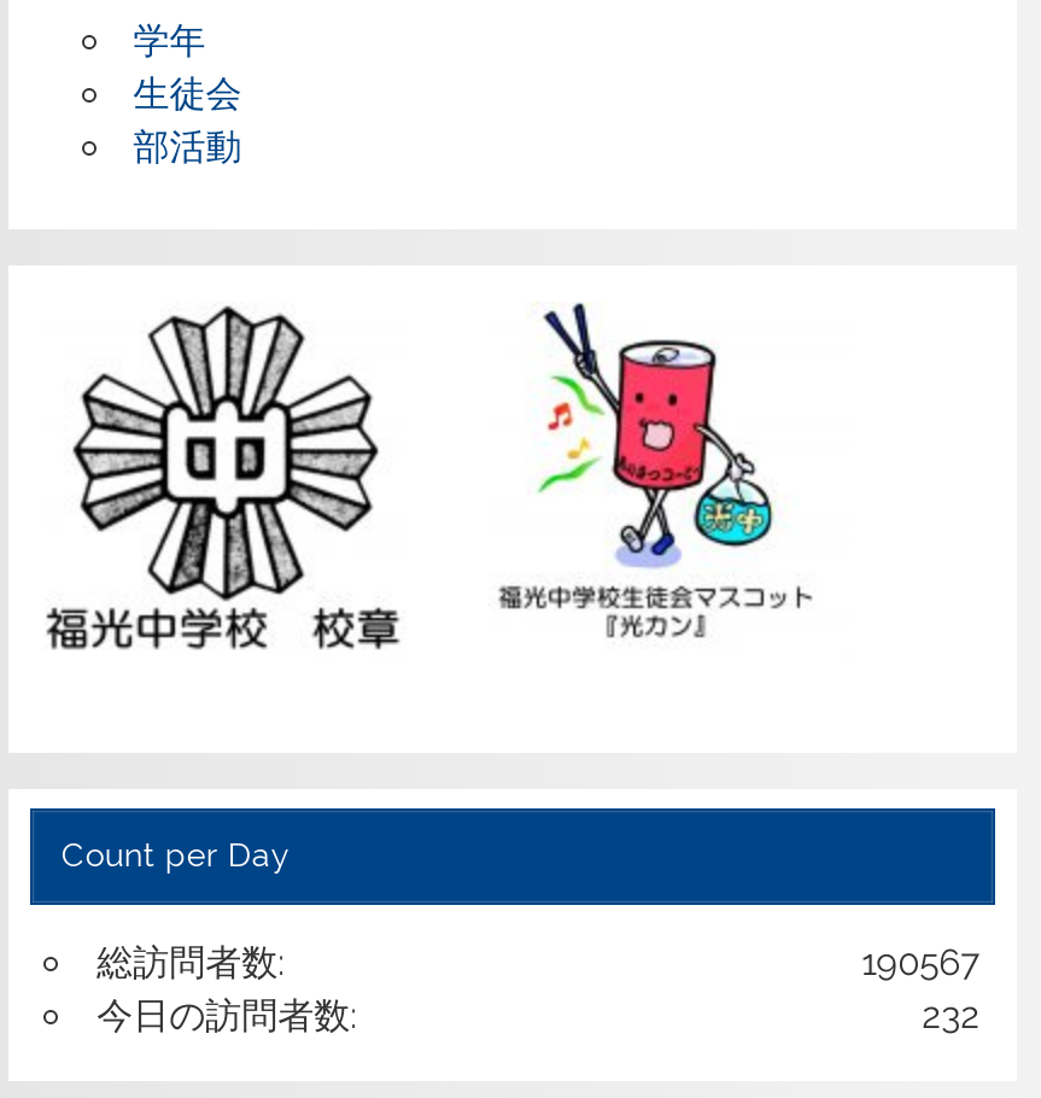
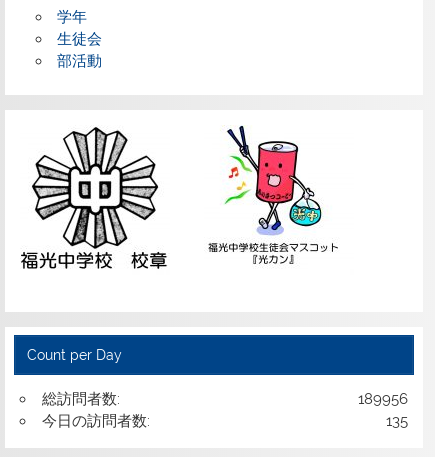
- 190567
+ 189956

- 232
+ 135
